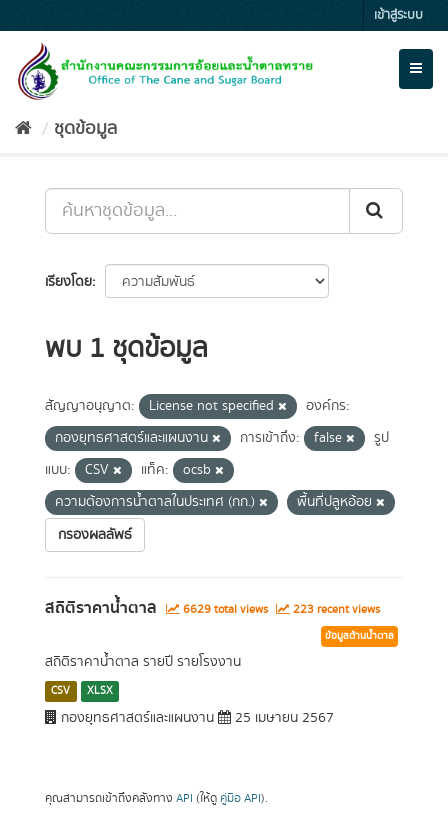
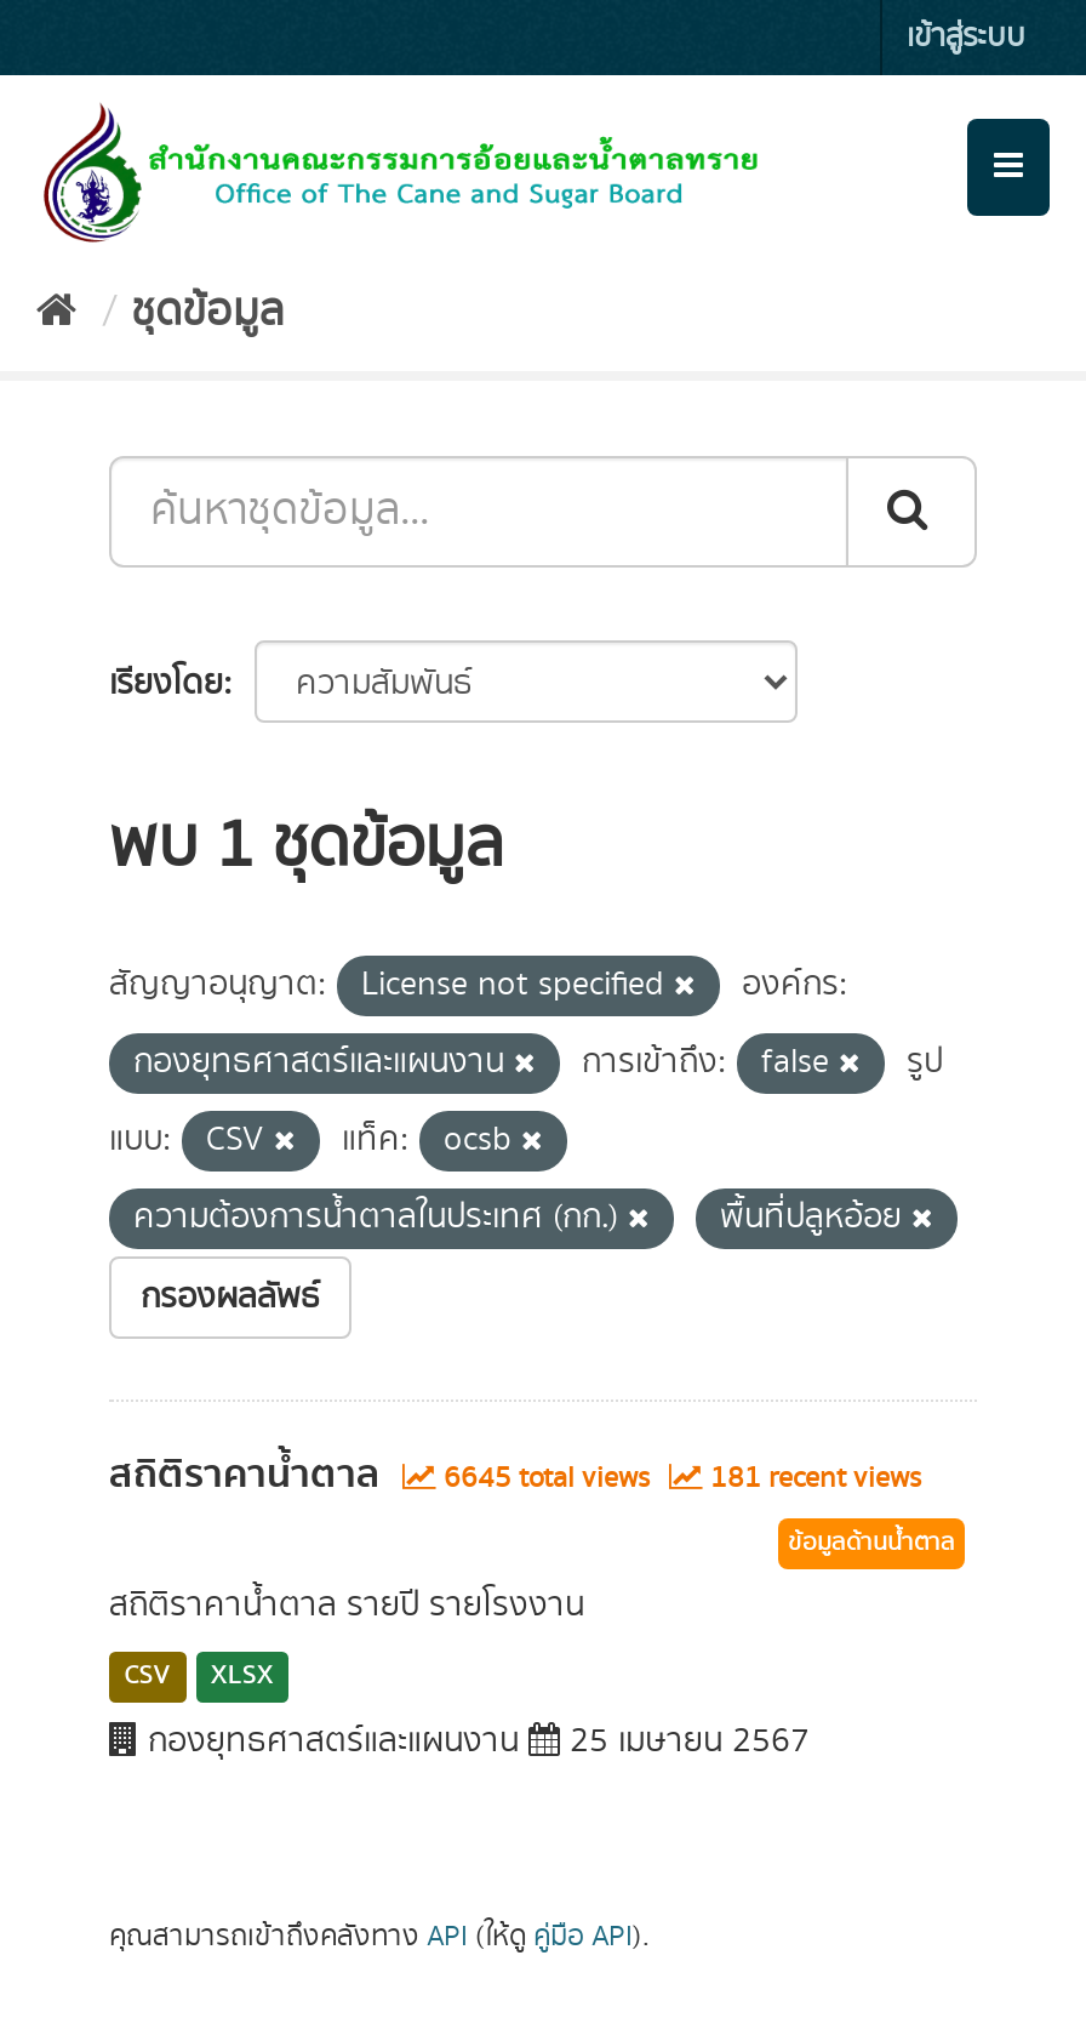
- 6629 total views
+ 6645 total views

- 223 recent views
+ 181 recent views
